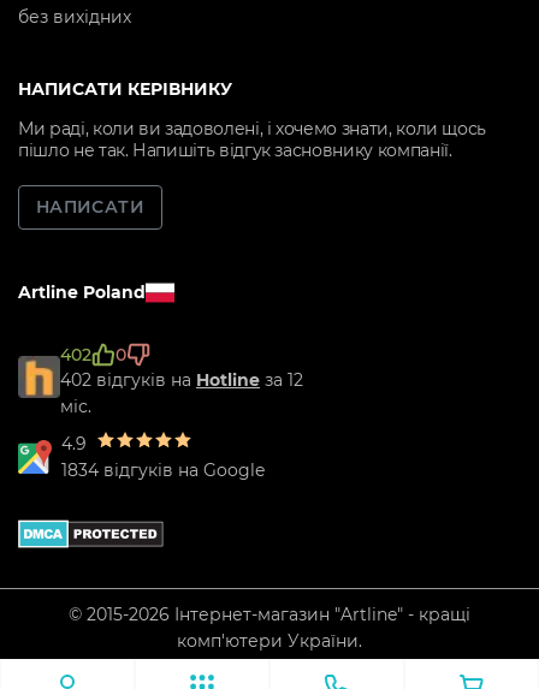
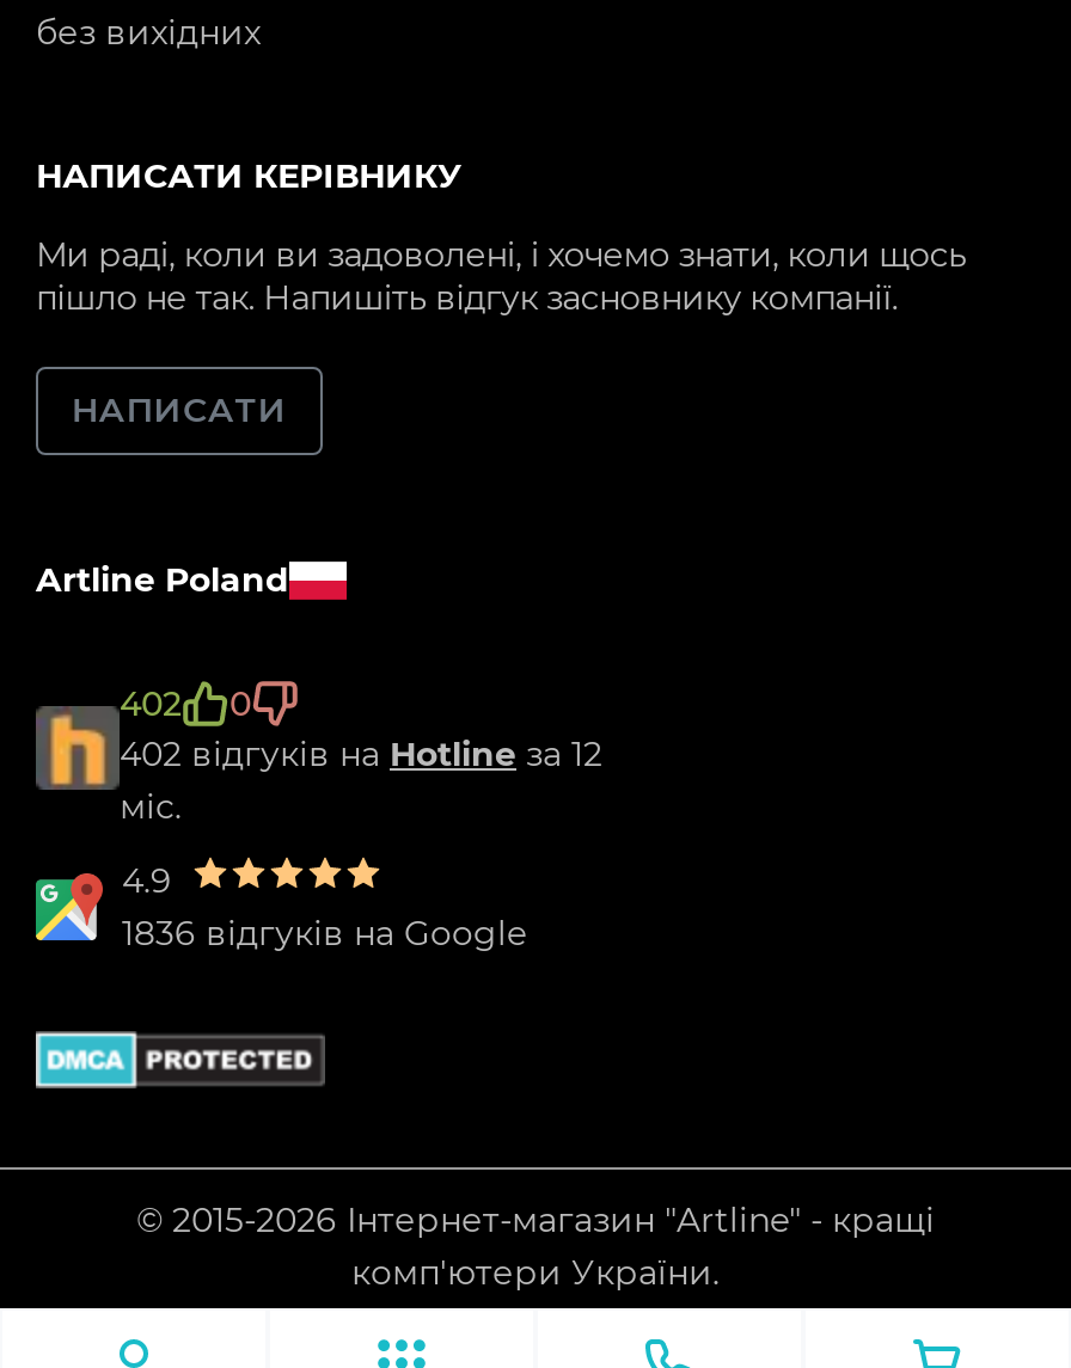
- 1834 відгуків на Google
+ 1836 відгуків на Google
